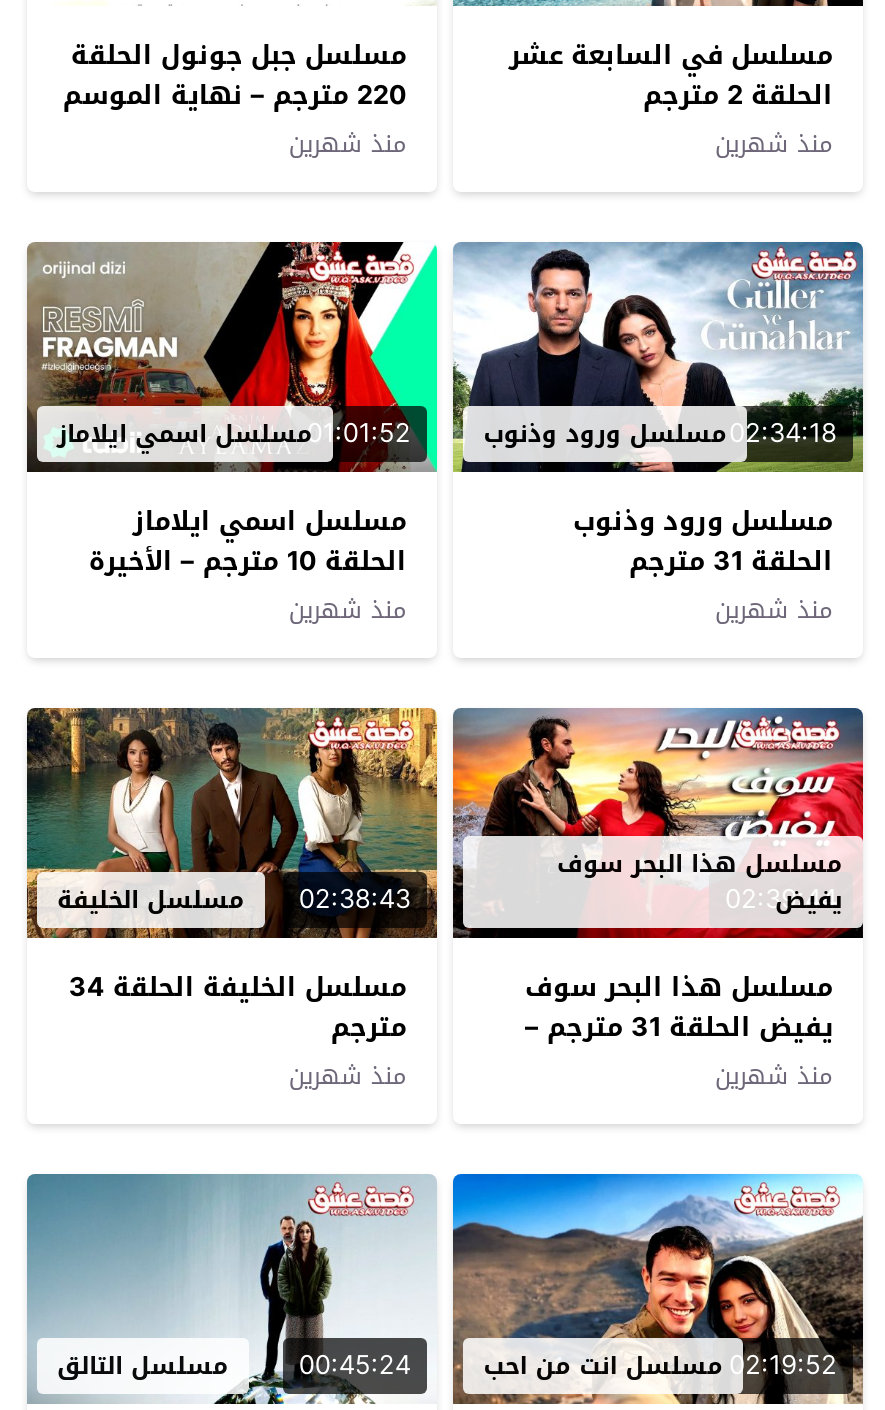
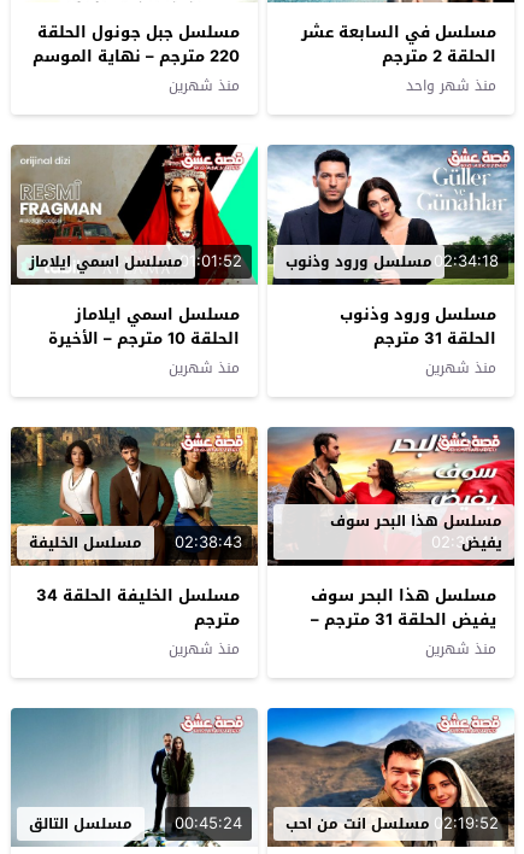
- منذ شهرين
+ منذ شهر واحد
